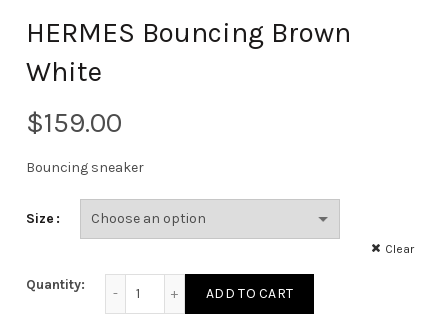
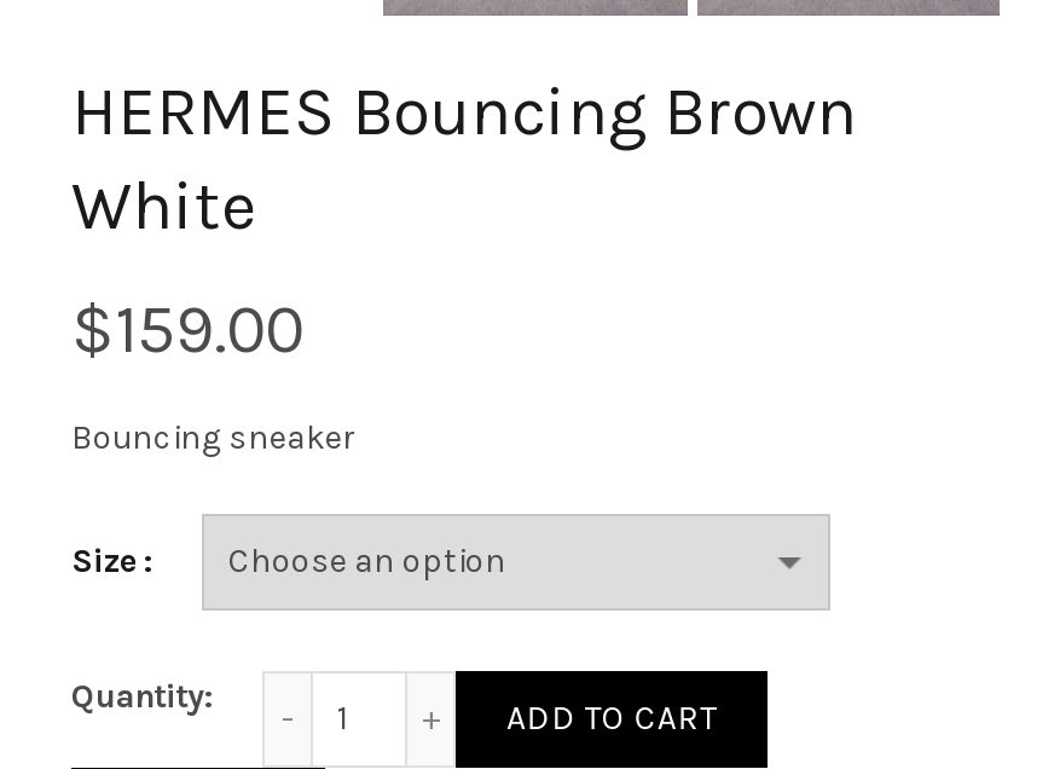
- Clear
